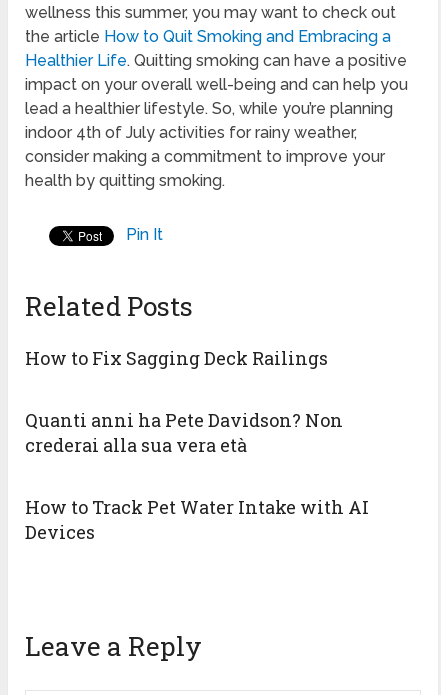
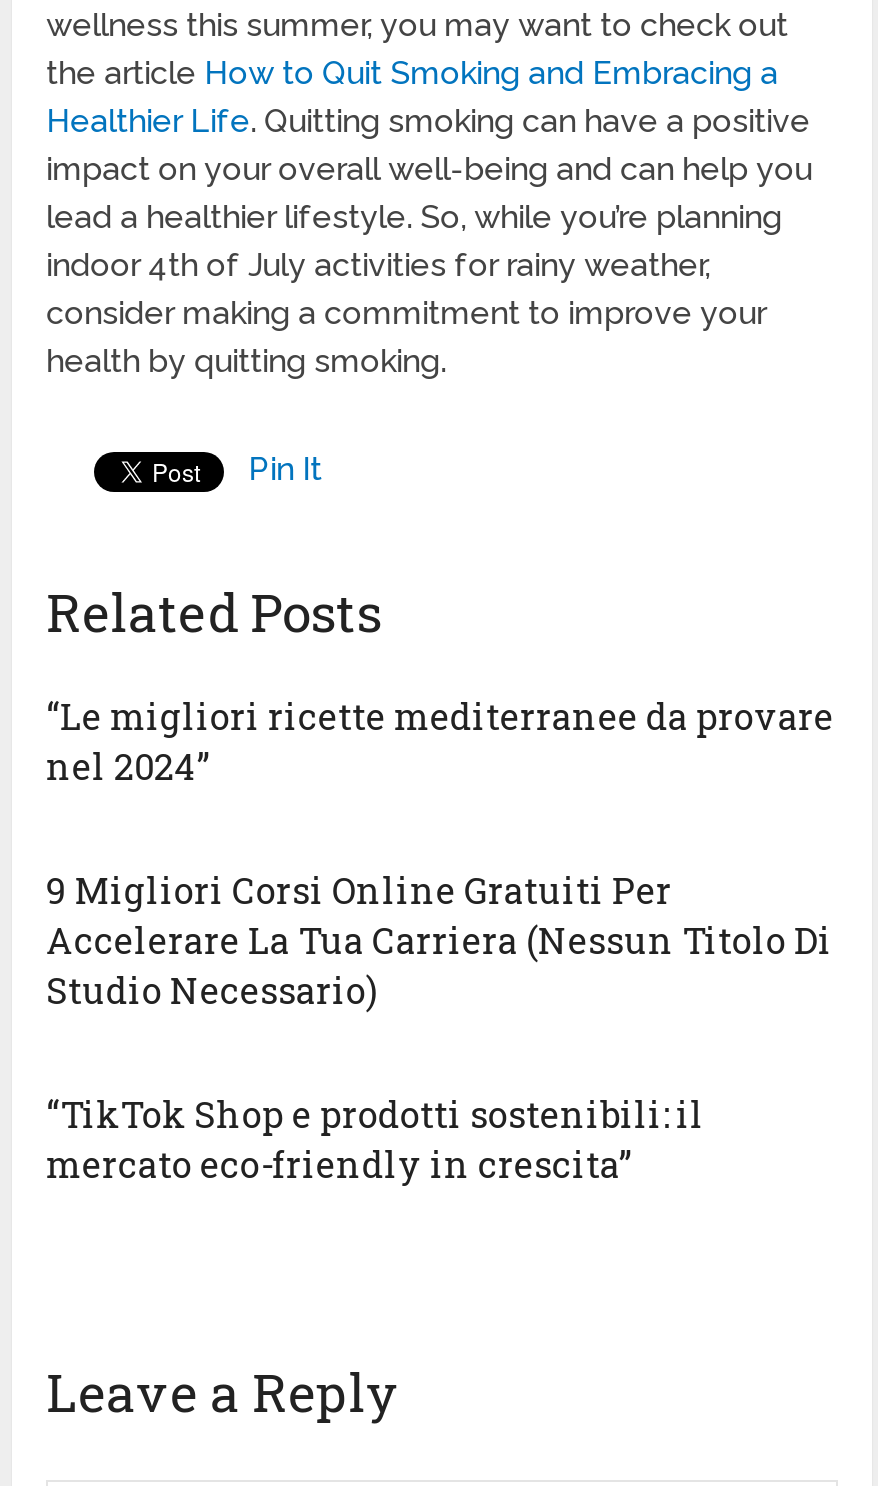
- How to Fix Sagging Deck Railings
+ “Le migliori ricette mediterranee da provare
+ nel 2024”

- Quanti anni ha Pete Davidson? Non
- crederai alla sua vera età
+ 9 Migliori Corsi Online Gratuiti Per
+ Accelerare La Tua Carriera (Nessun Titolo Di
+ Studio Necessario)

- How to Track Pet Water Intake with AI
- Devices
+ “TikTok Shop e prodotti sostenibili: il
+ mercato eco-friendly in crescita”
